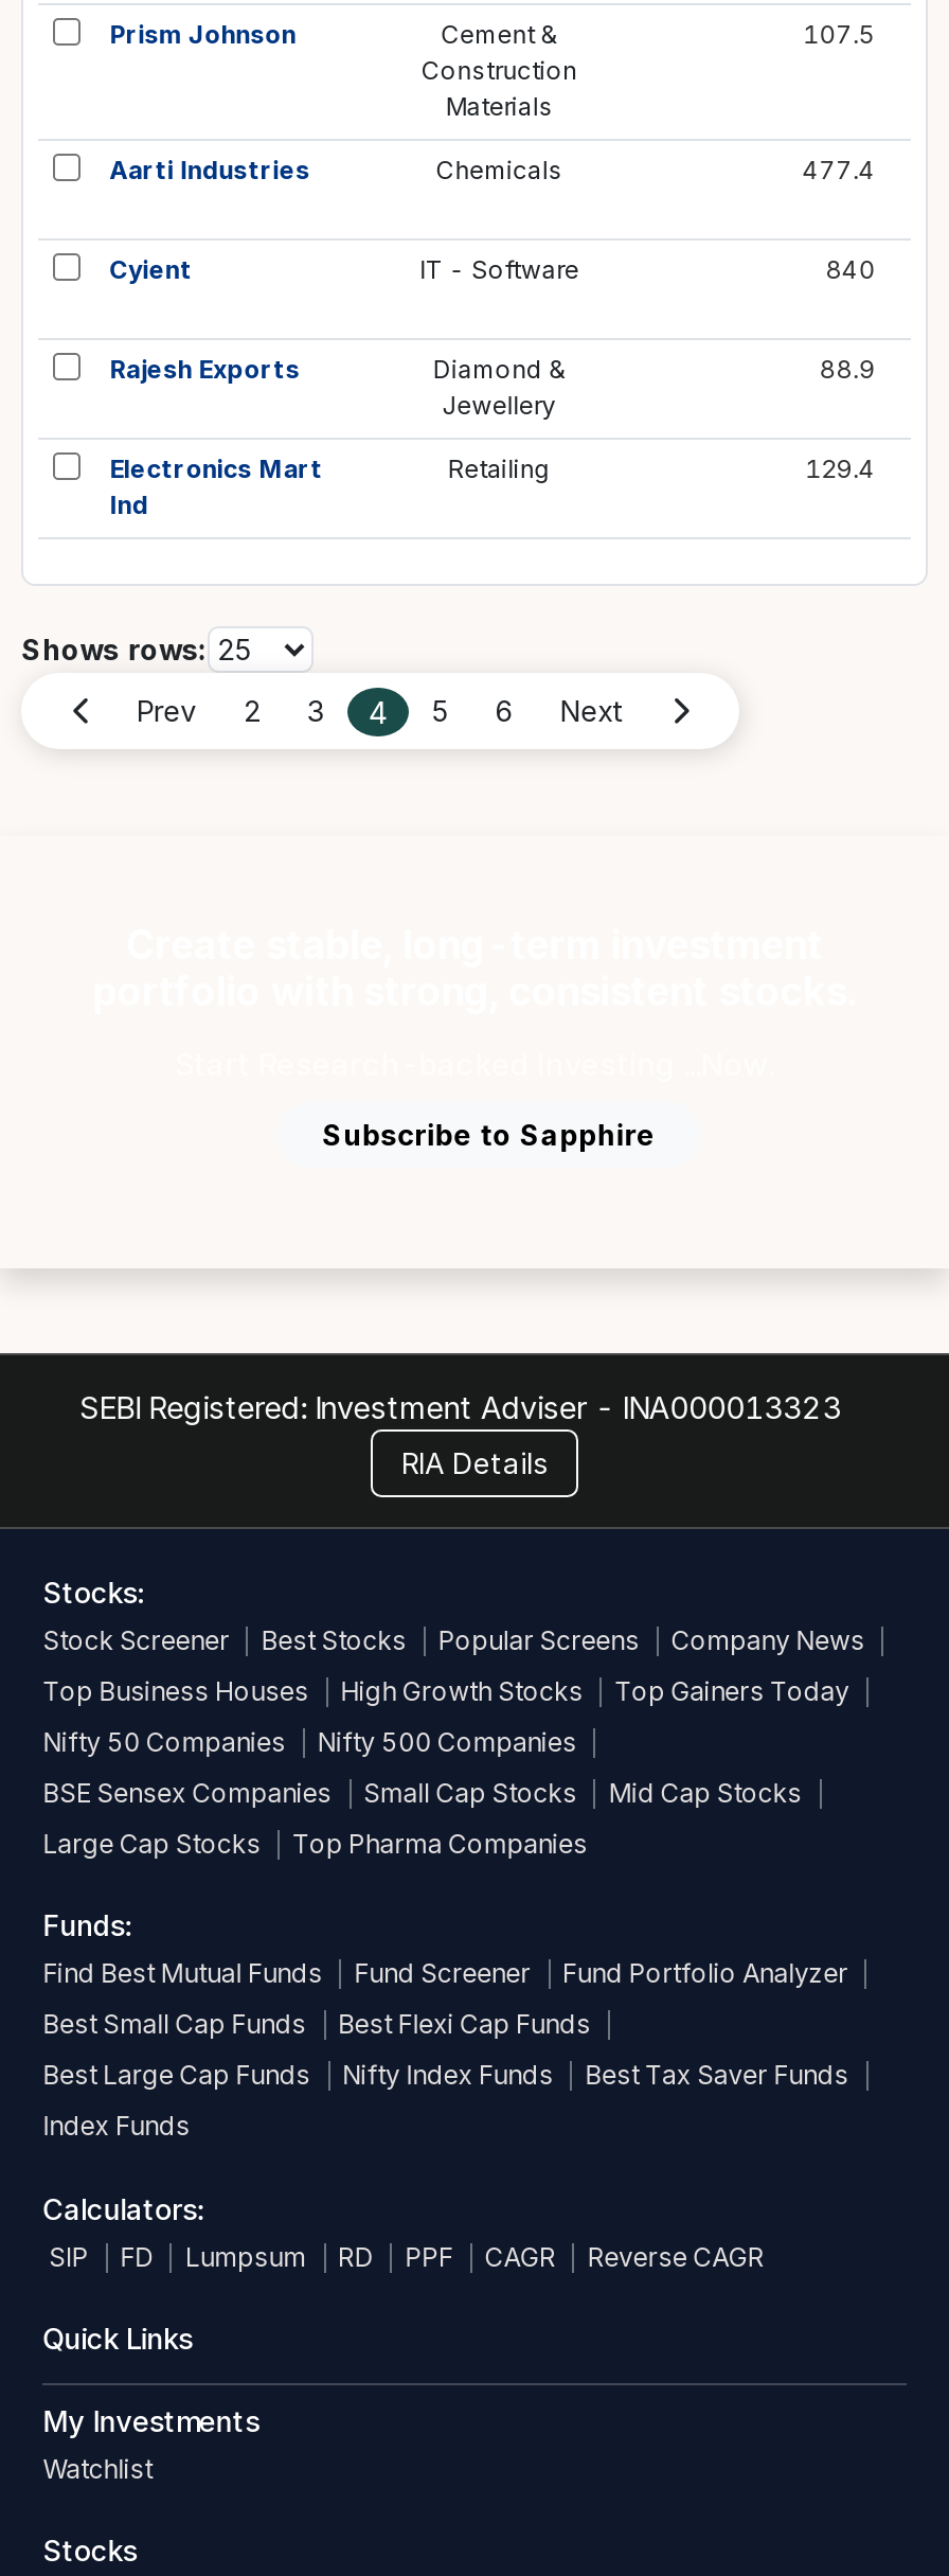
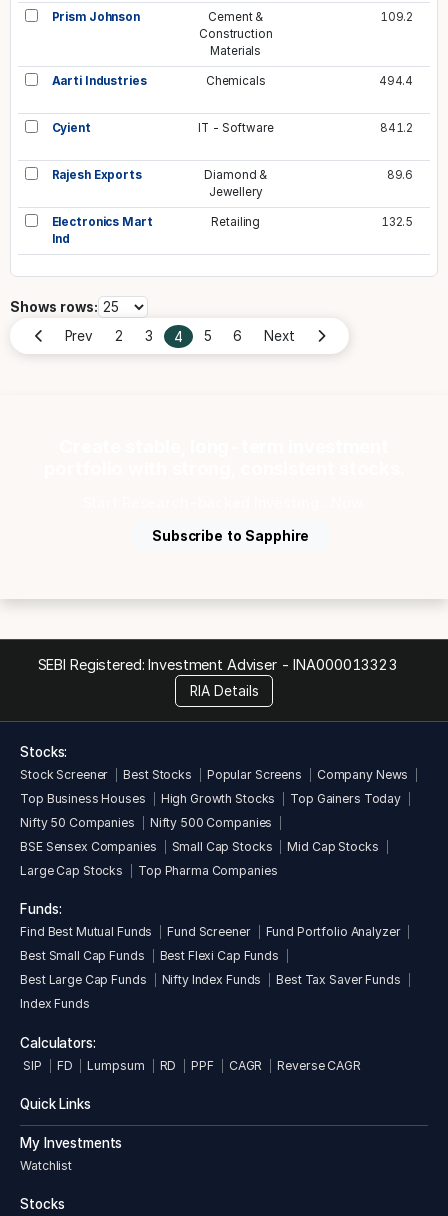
- 107.5
+ 109.2

- 477.4
+ 494.4

- 840
+ 841.2

- 88.9
+ 89.6

- 129.4
+ 132.5
